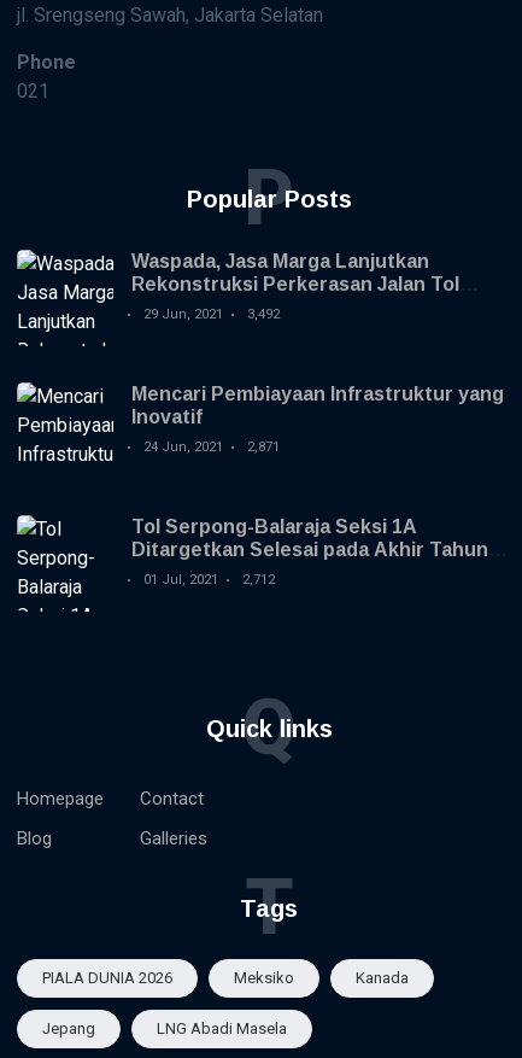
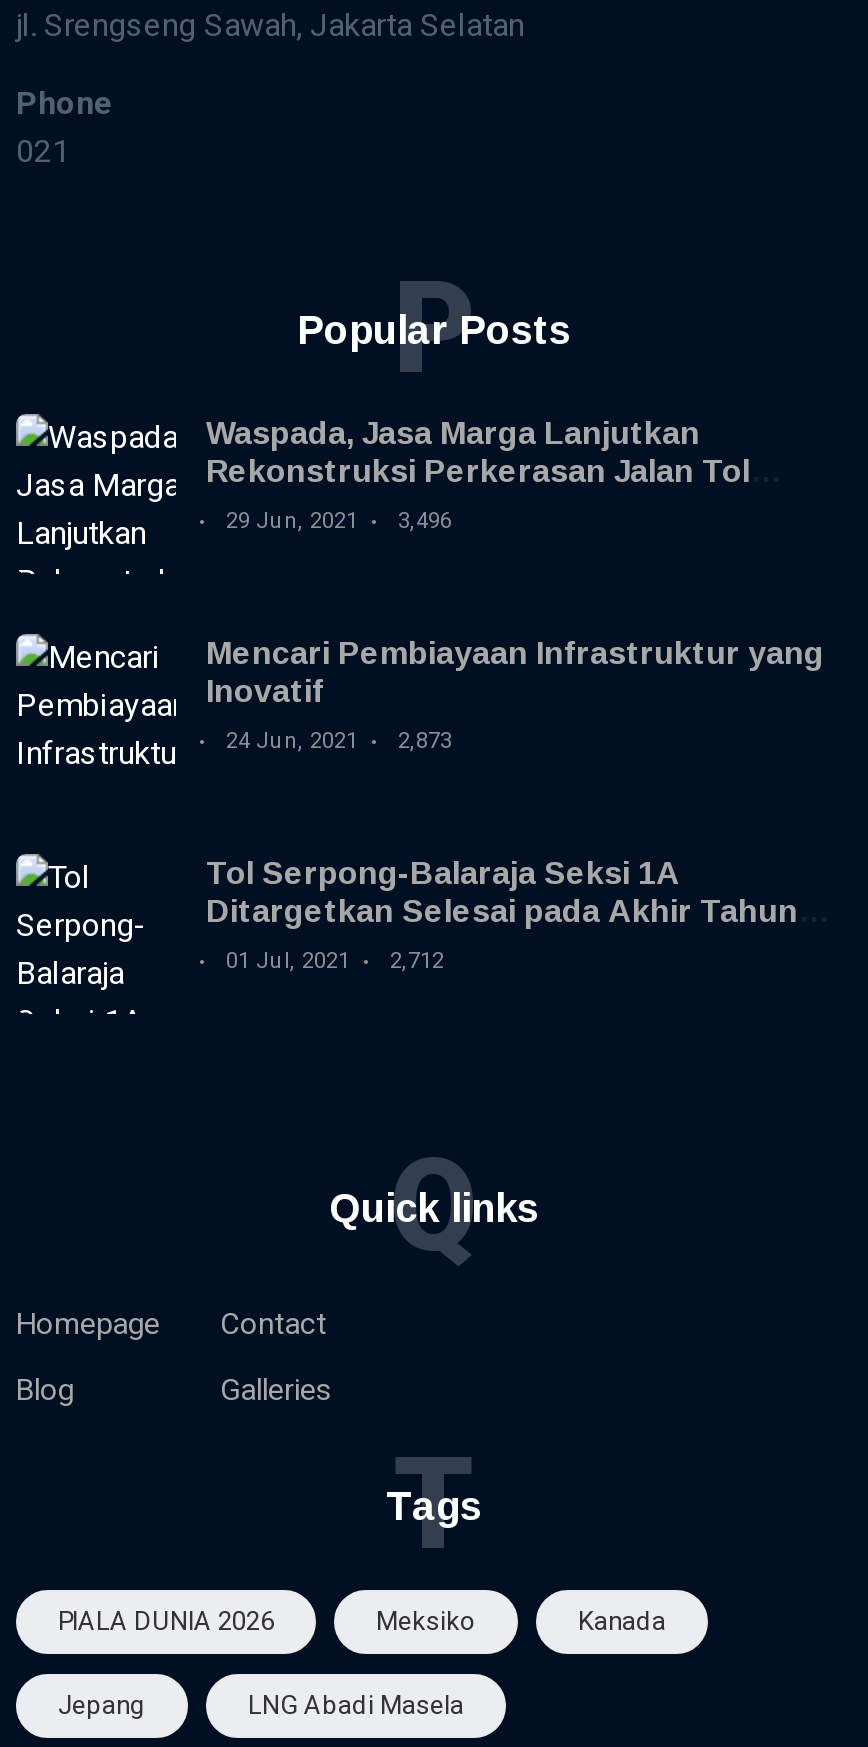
- 3,492
+ 3,496

- 24 Jun, 2021 2,871
+ 24 Jun, 2021 2,873
